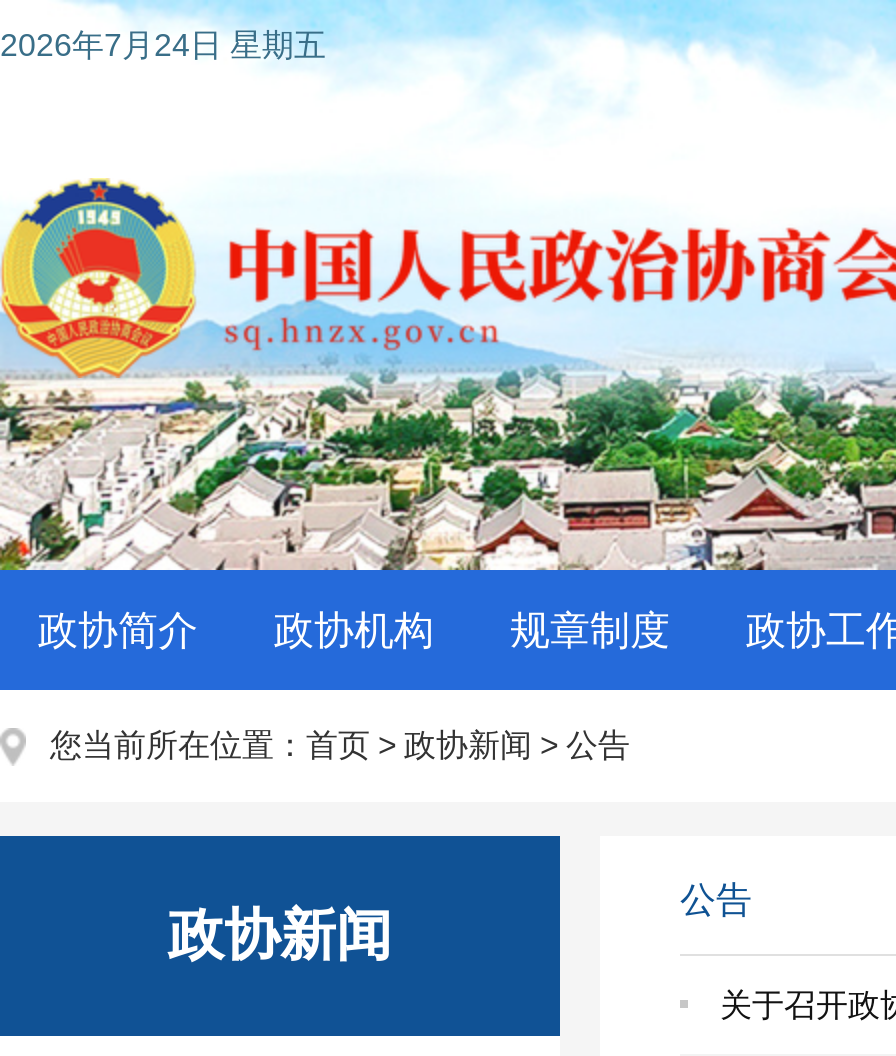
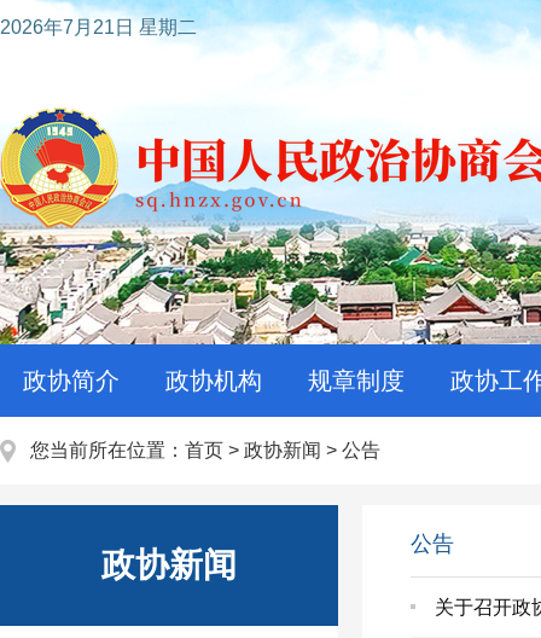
- 2026年7月24日 星期五
+ 2026年7月21日 星期二
